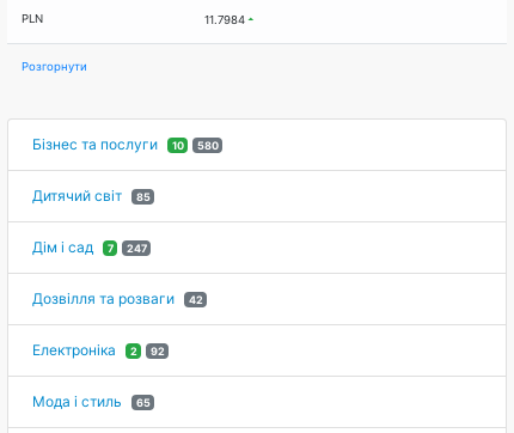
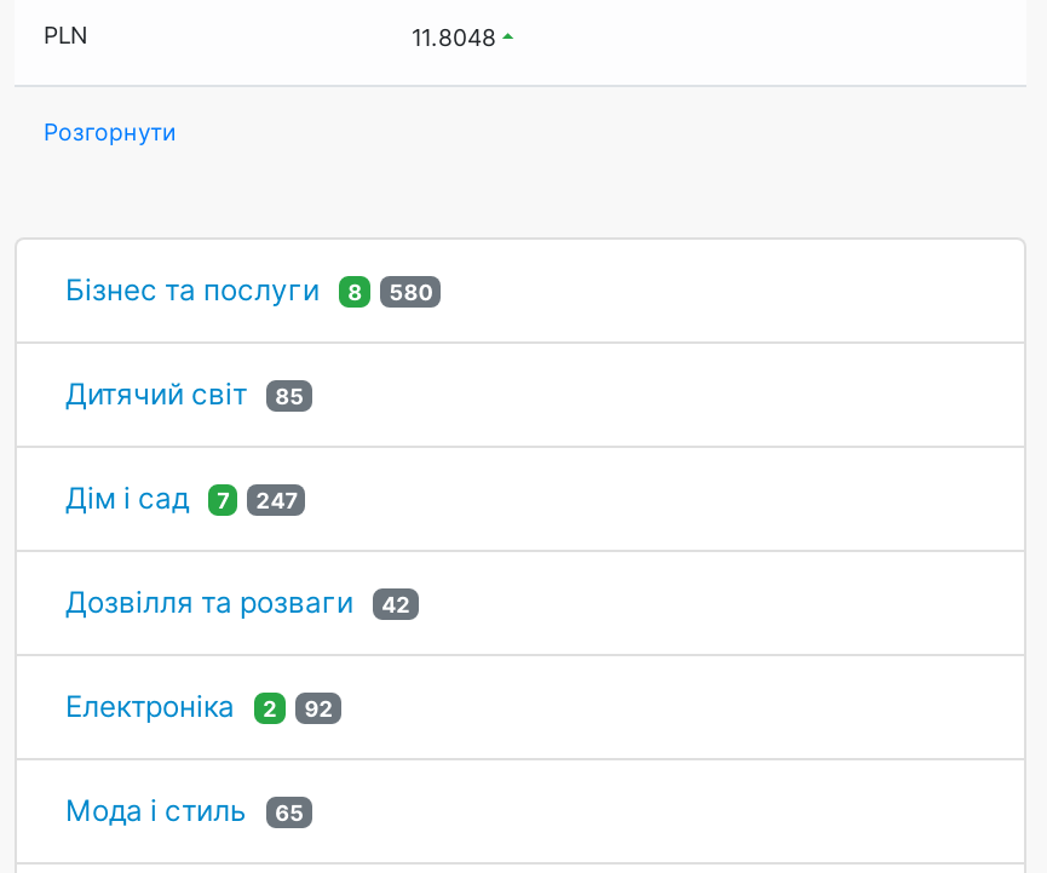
- 11.7984
+ 11.8048

- Бізнес та послуги 10 580
+ Бізнес та послуги 8 580
